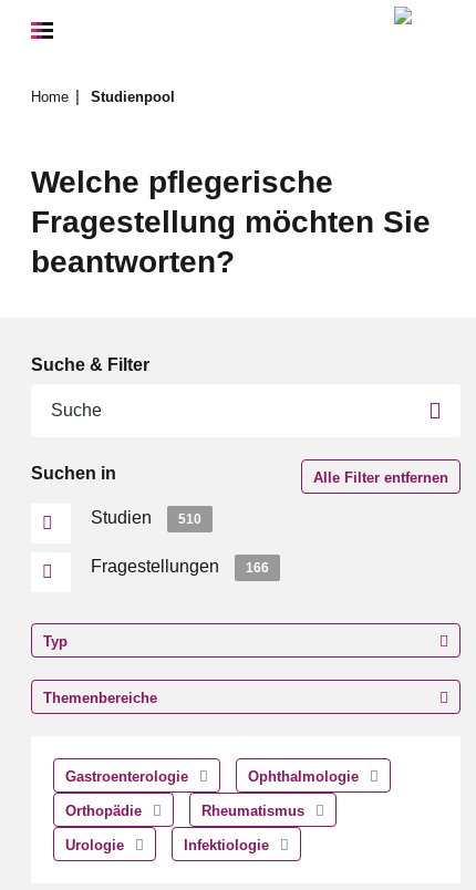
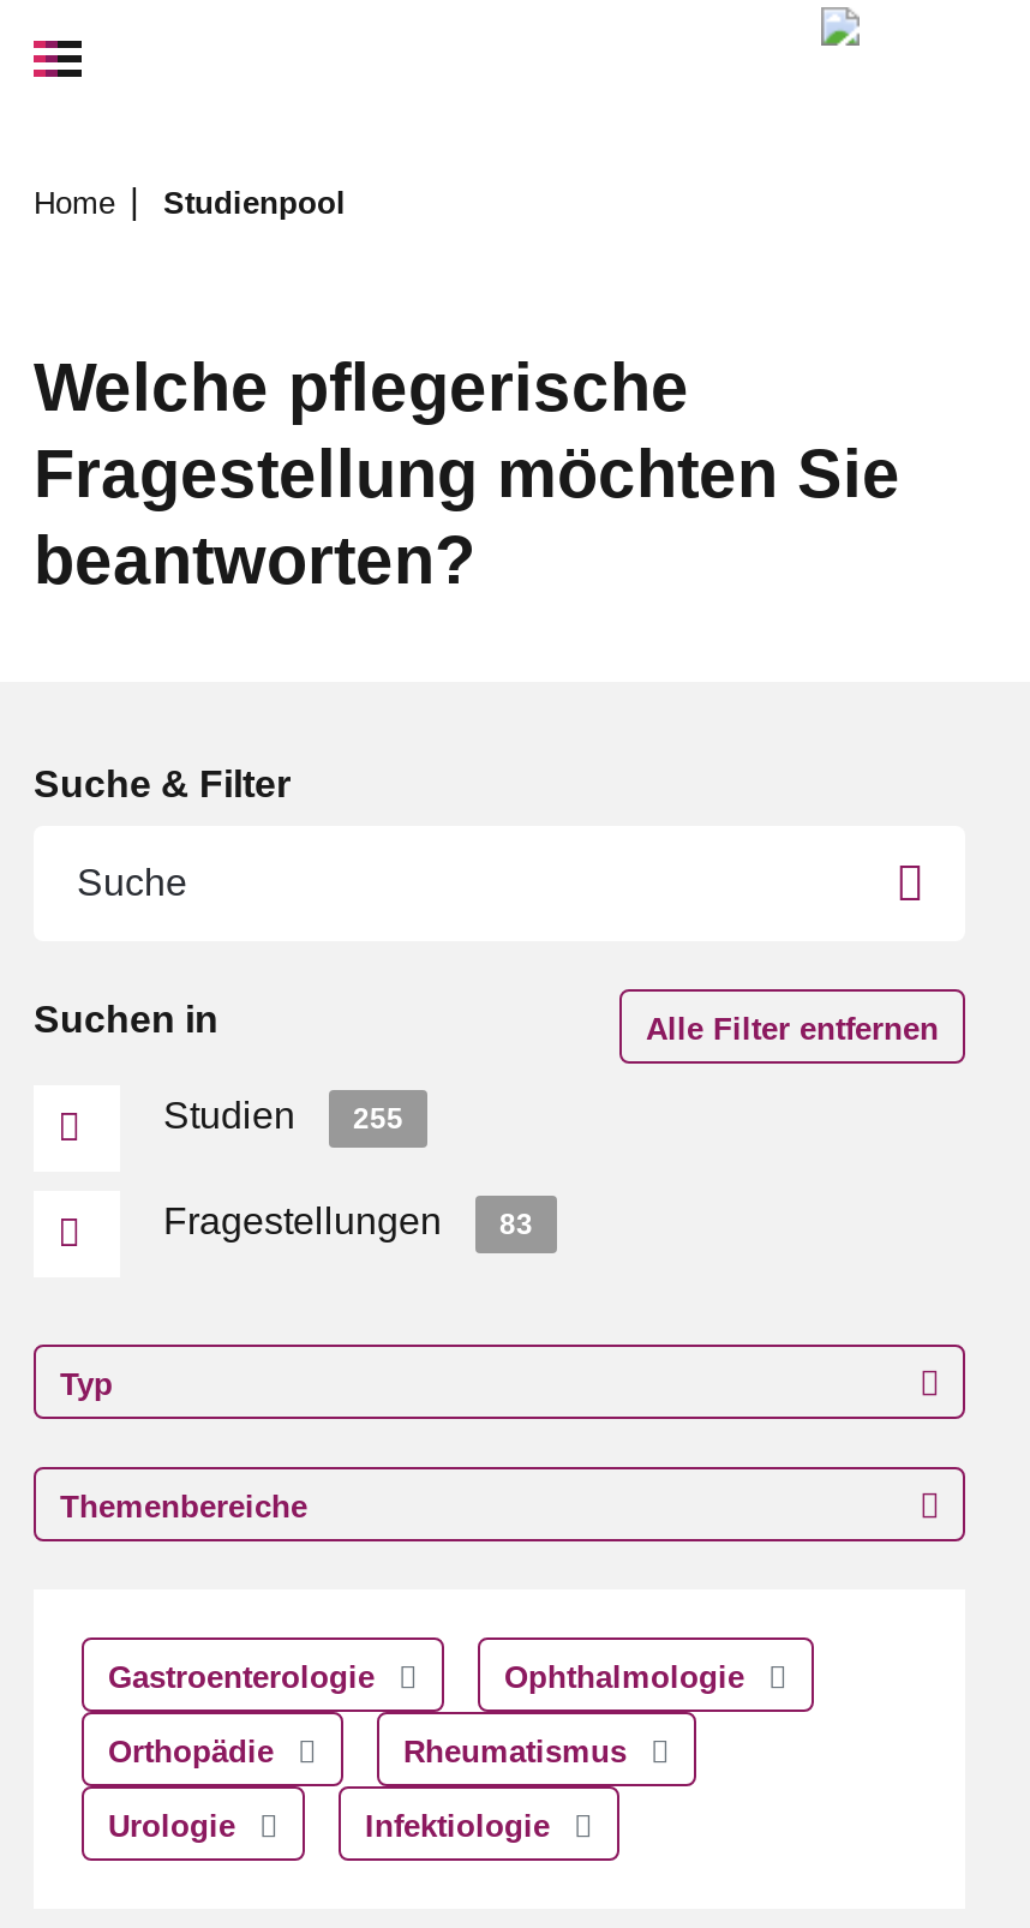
- Studien 510
+ Studien 255

- Fragestellungen 166
+ Fragestellungen 83
